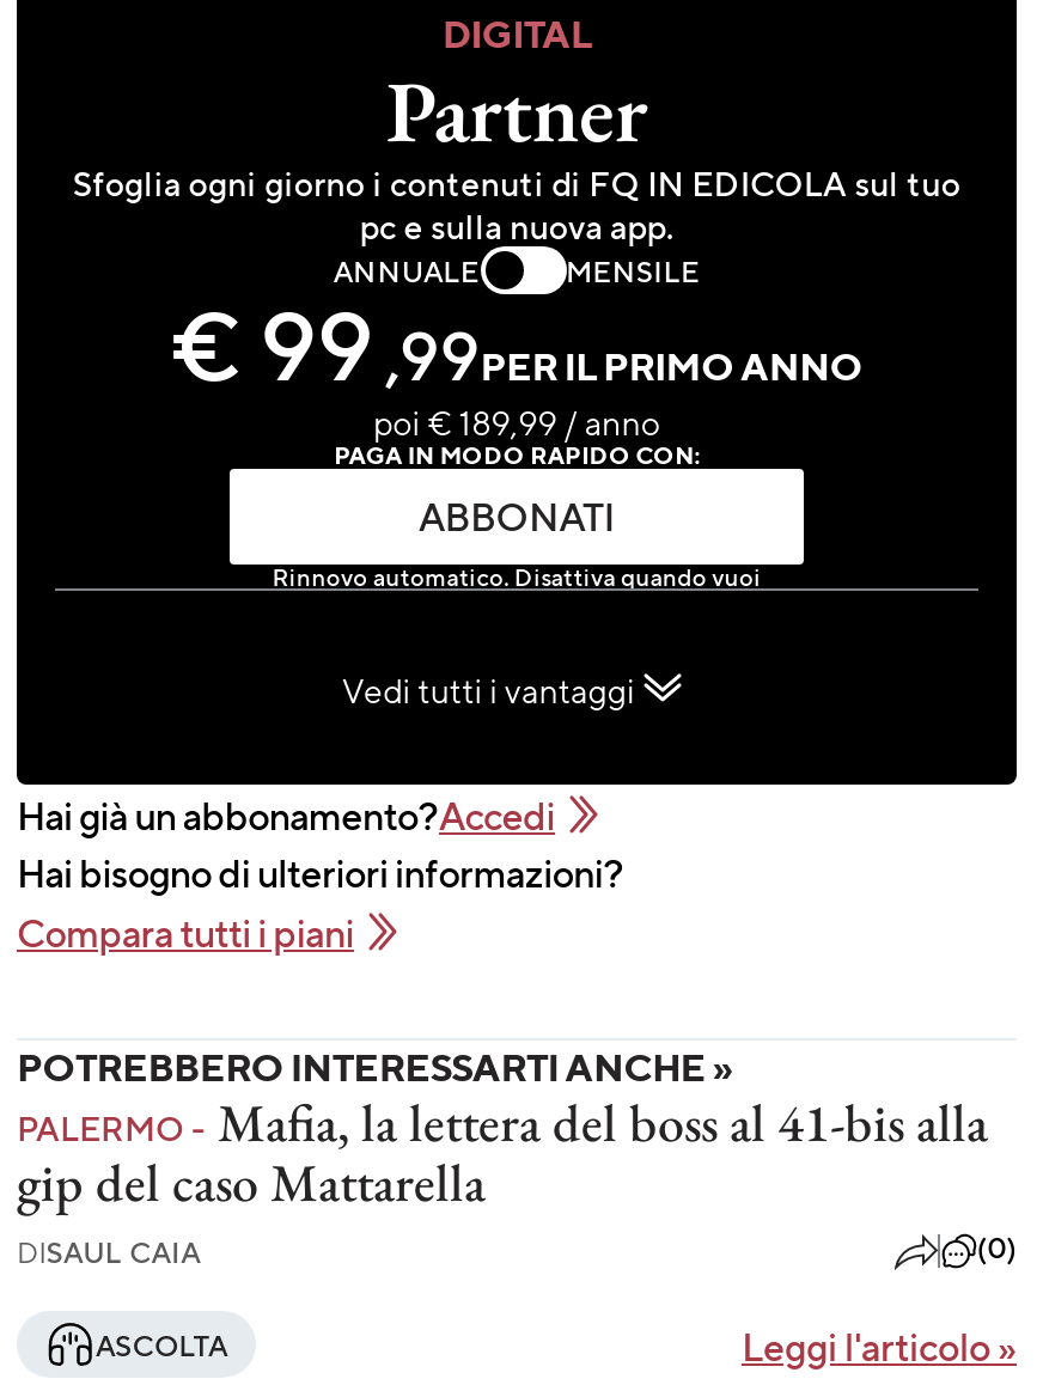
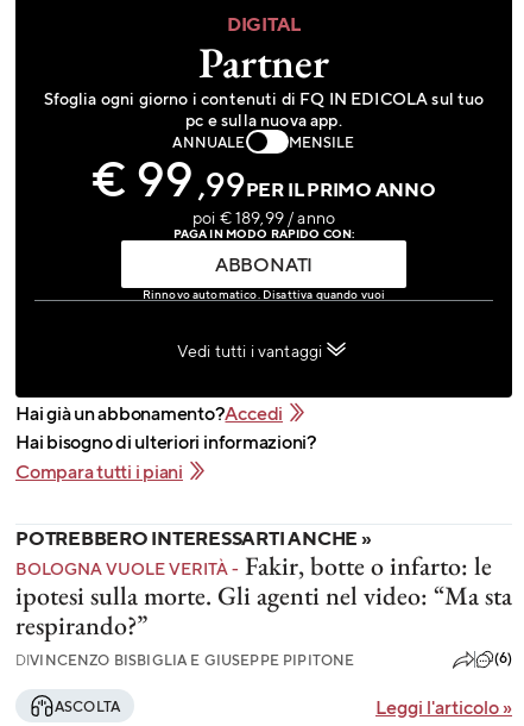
- PALERMO - Mafia, la lettera del boss al 41-bis alla
- gip del caso Mattarella
- DISAUL CAIA
- (0)
+ BOLOGNA VUOLE VERITÀ - Fakir, botte o infarto: le
+ ipotesi sulla morte. Gli agenti nel video: “Ma sta
+ respirando?”
+ DIVINCENZO BISBIGLIA E GIUSEPPE PIPITONE
+ (6)
